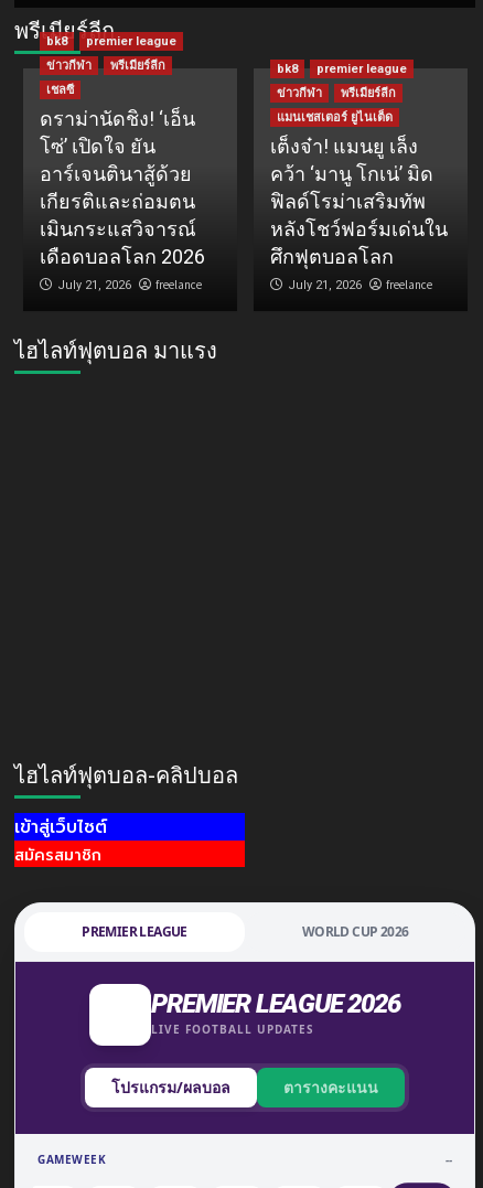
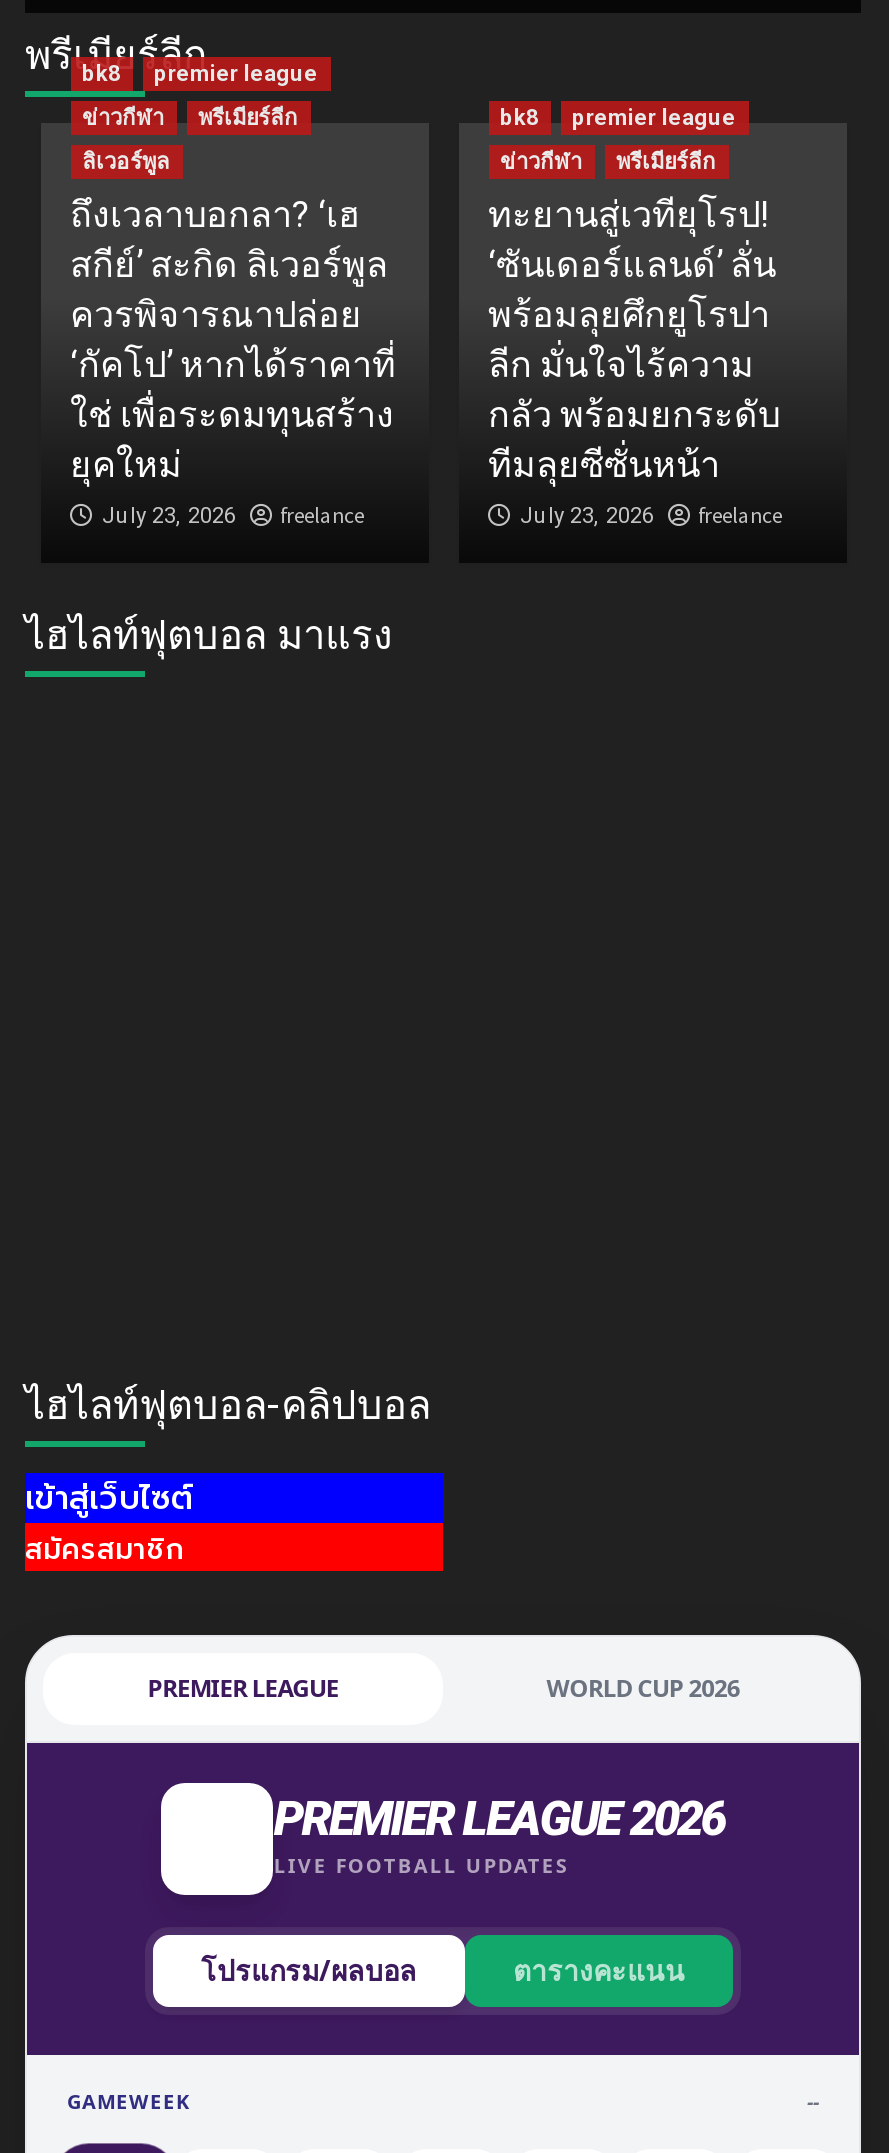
- เชลซี
- ดราม่านัดชิง! ‘เอ็น
- โซ่’ เปิดใจ ยัน
- อาร์เจนตินาสู้ด้วย
- เกียรติและถ่อมตน
- เมินกระแสวิจารณ์
- เดือดบอลโลก 2026
- July 21, 2026
+ ลิเวอร์พูล
+ ถึงเวลาบอกลา? ‘เฮ
+ สกีย์’ สะกิด ลิเวอร์พูล
+ ควรพิจารณาปล่อย
+ ‘กัคโป’ หากได้ราคาที่
+ ใช่ เพื่อระดมทุนสร้าง
+ ยุคใหม่
+ July 23, 2026

- แมนเชสเตอร์ ยูไนเต็ด
- เต็งจ๋า! แมนยู เล็ง
- คว้า ‘มานู โกเน่’ มิด
- ฟิลด์โรม่าเสริมทัพ
- หลังโชว์ฟอร์มเด่นใน
- ศึกฟุตบอลโลก
- July 21, 2026
+ ทะยานสู่เวทียุโรป!
+ ‘ซันเดอร์แลนด์’ ลั่น
+ พร้อมลุยศึกยูโรปา
+ ลีก มั่นใจไร้ความ
+ กลัว พร้อมยกระดับ
+ ทีมลุยซีซั่นหน้า
+ July 23, 2026
